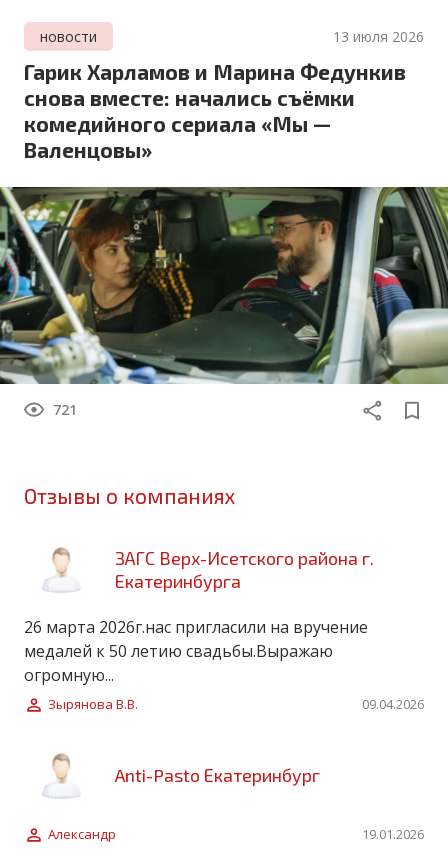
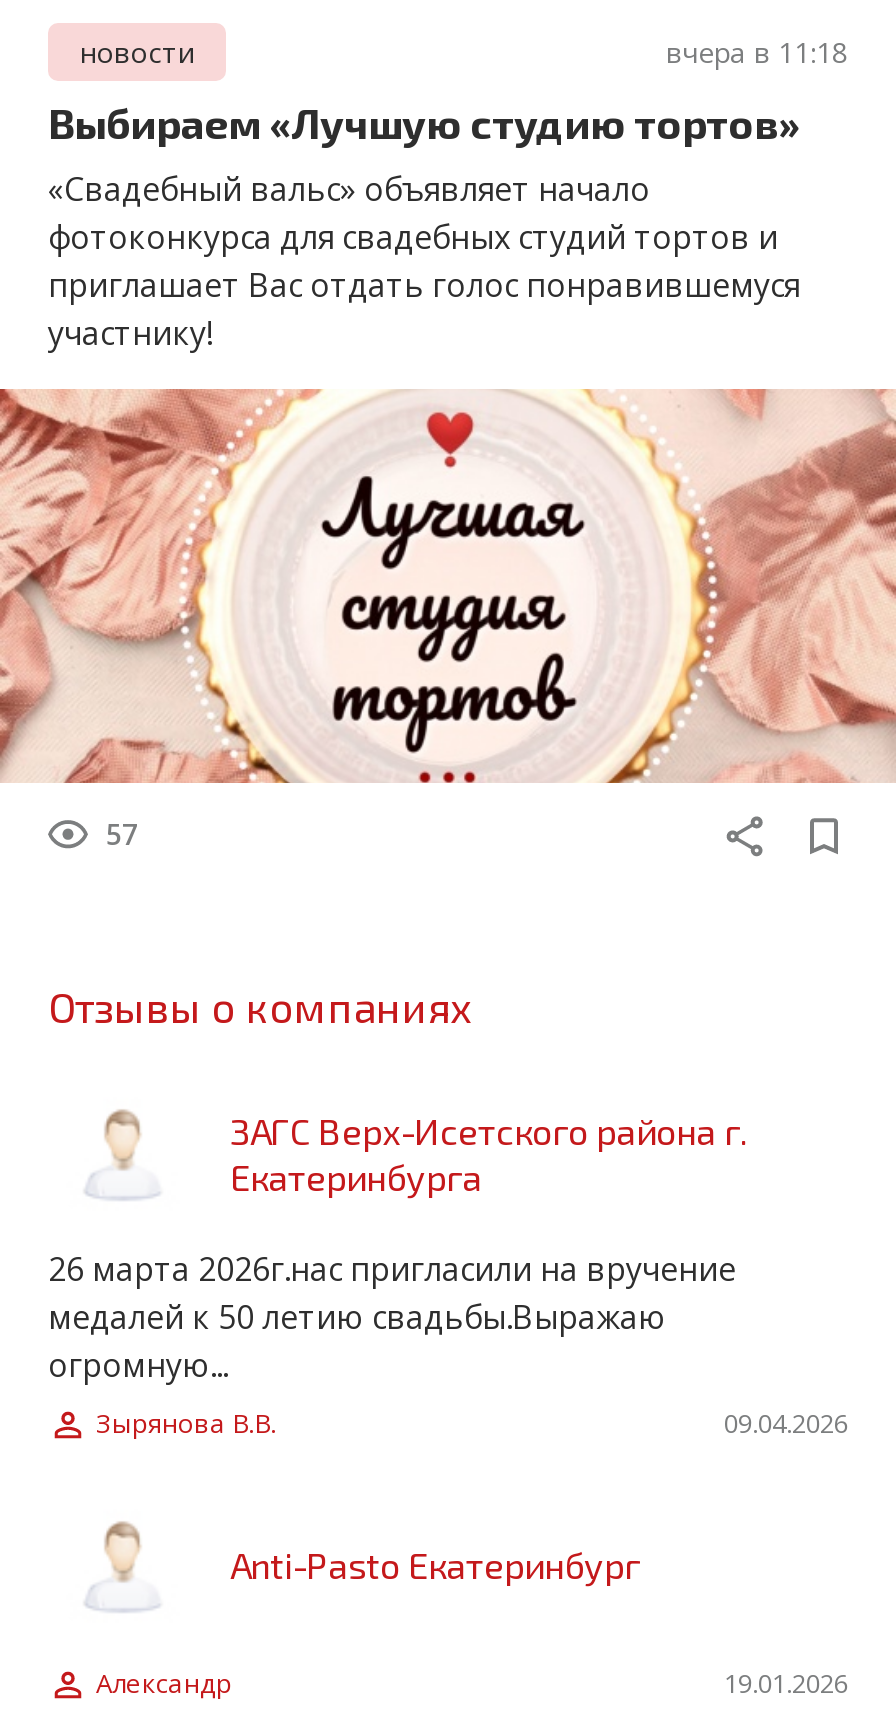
- 13 июля 2026
+ вчера в 11:18

- Гарик Харламов и Марина Федункив
- снова вместе: начались съёмки
- комедийного сериала «Мы —
- Валенцовы»
+ Выбираем «Лучшую студию тортов»
+ «Свадебный вальс» объявляет начало
+ фотоконкурса для свадебных студий тортов и
+ приглашает Вас отдать голос понравившемуся
+ участнику!

- [image]
- 721
+ [image]
+ 57
